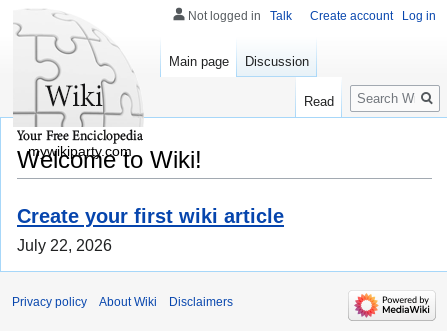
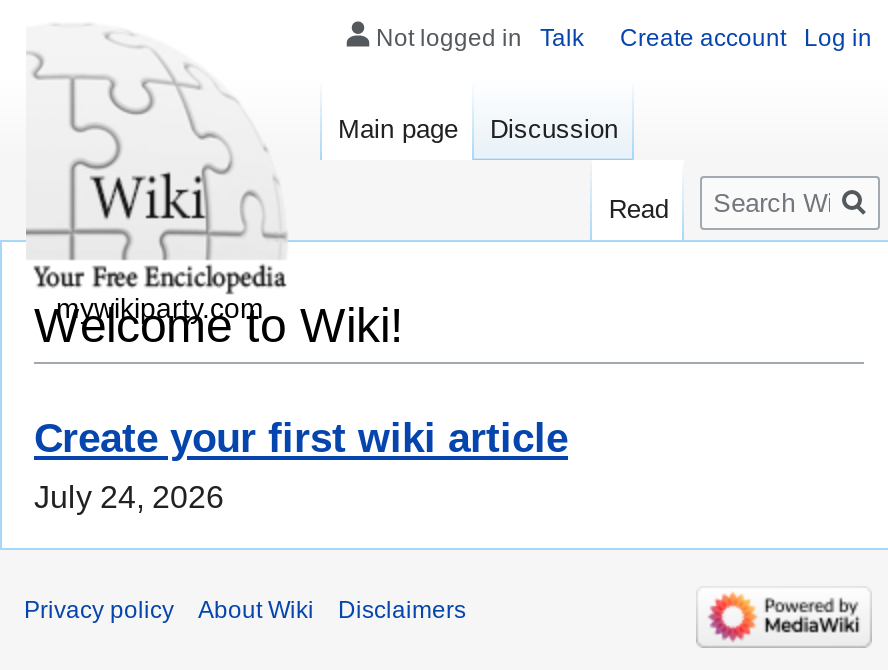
- July 22, 2026
+ July 24, 2026
